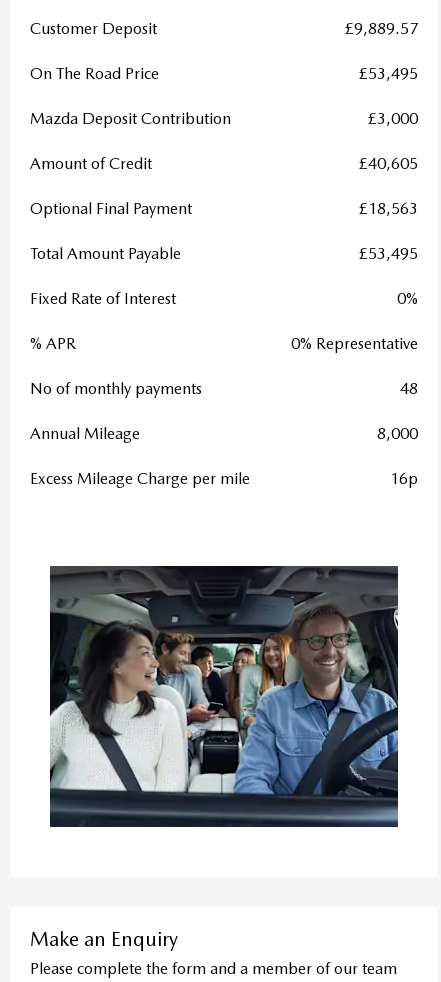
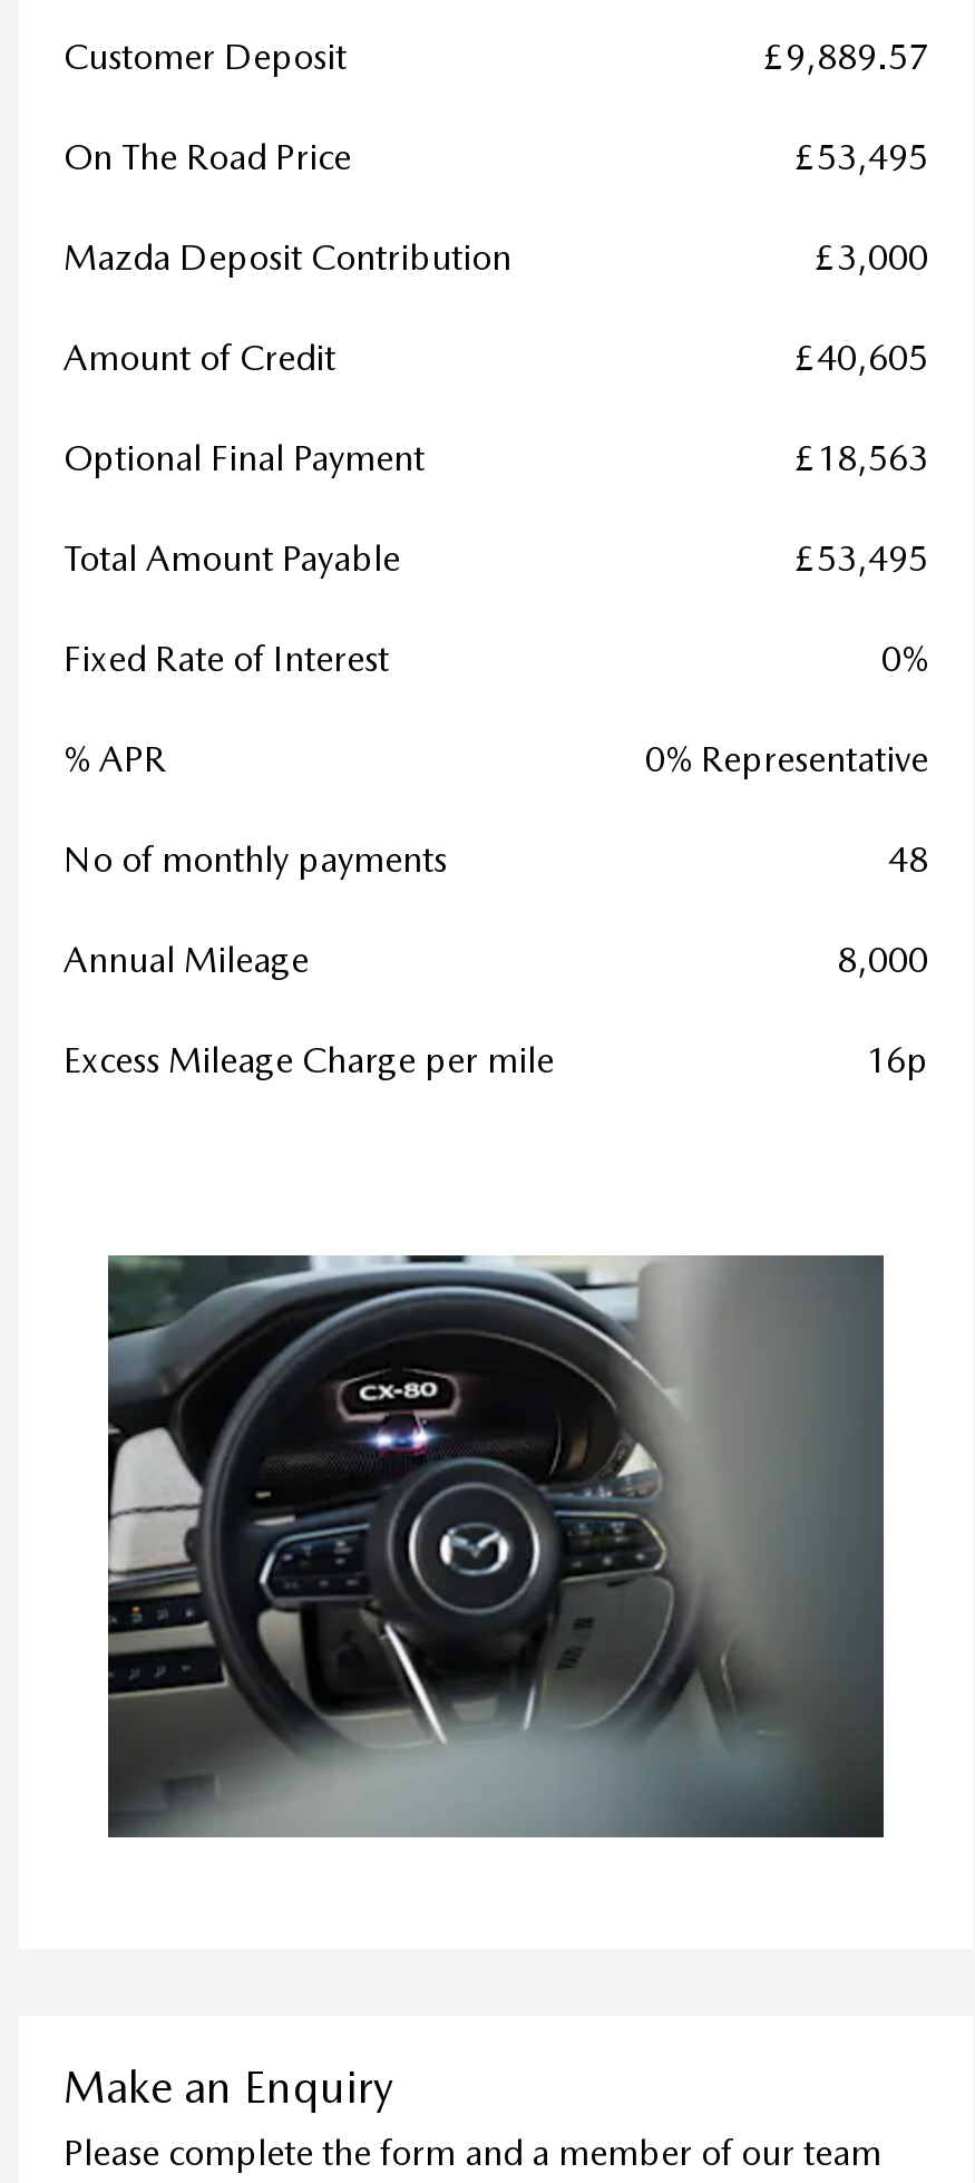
- [image]
+ [image]
